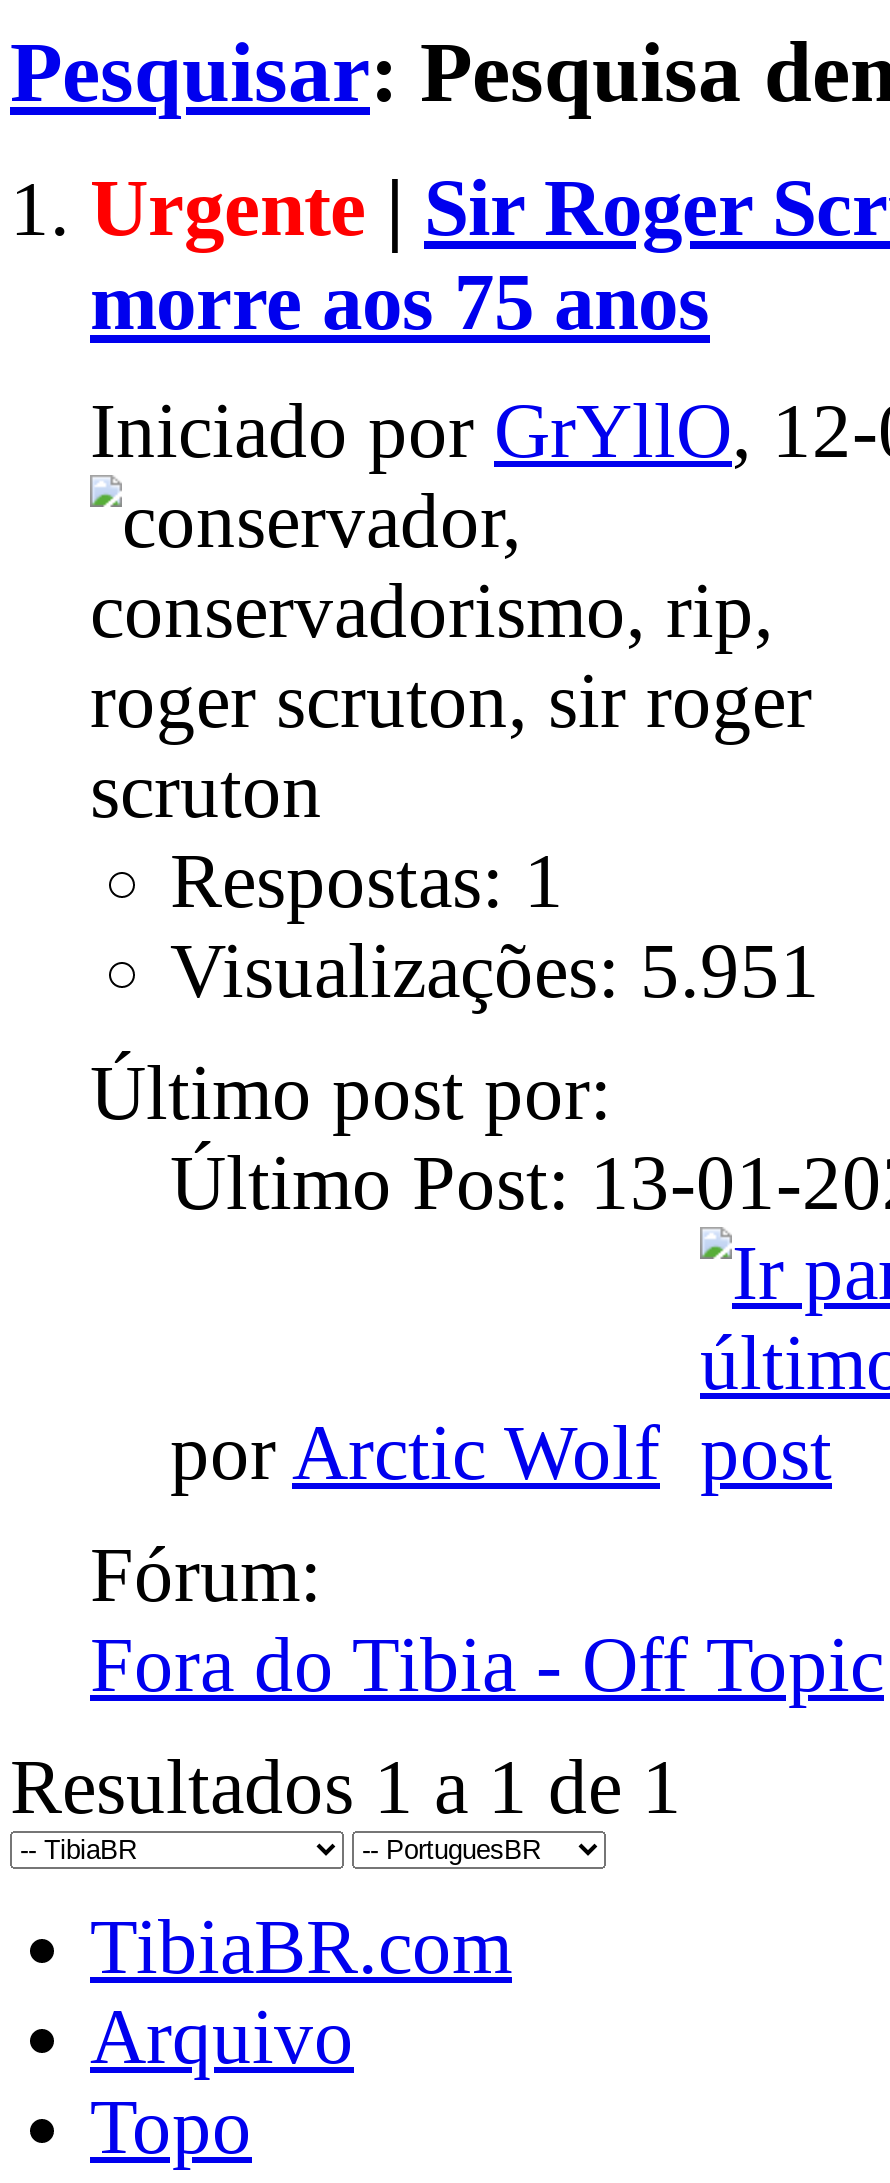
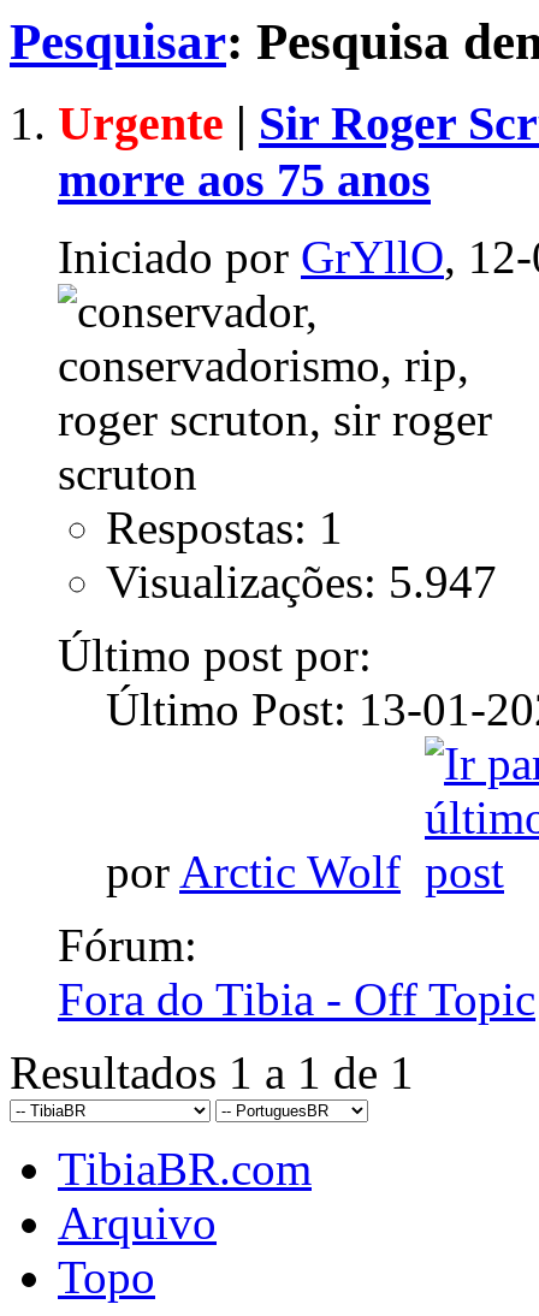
- Visualizações: 5.951
+ Visualizações: 5.947
